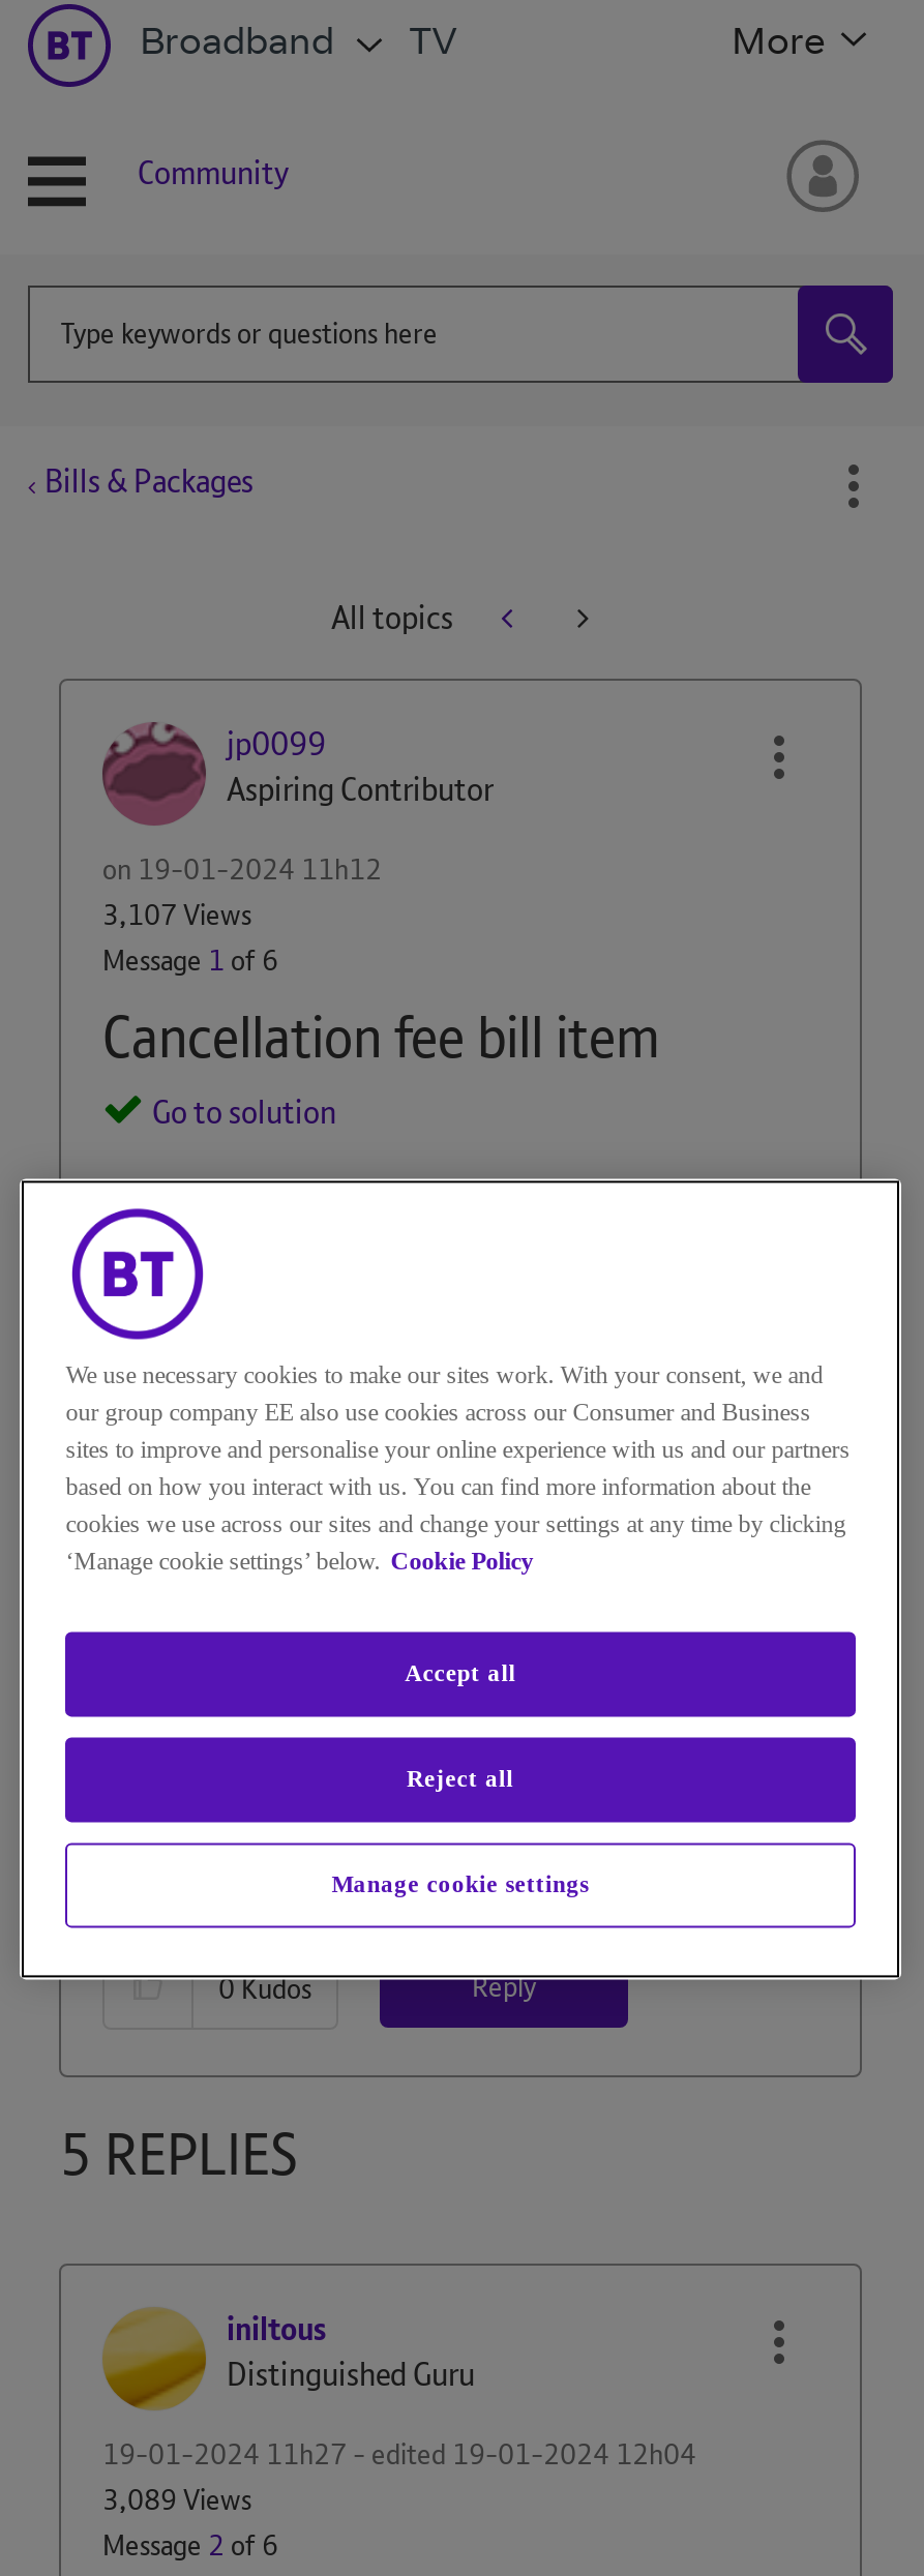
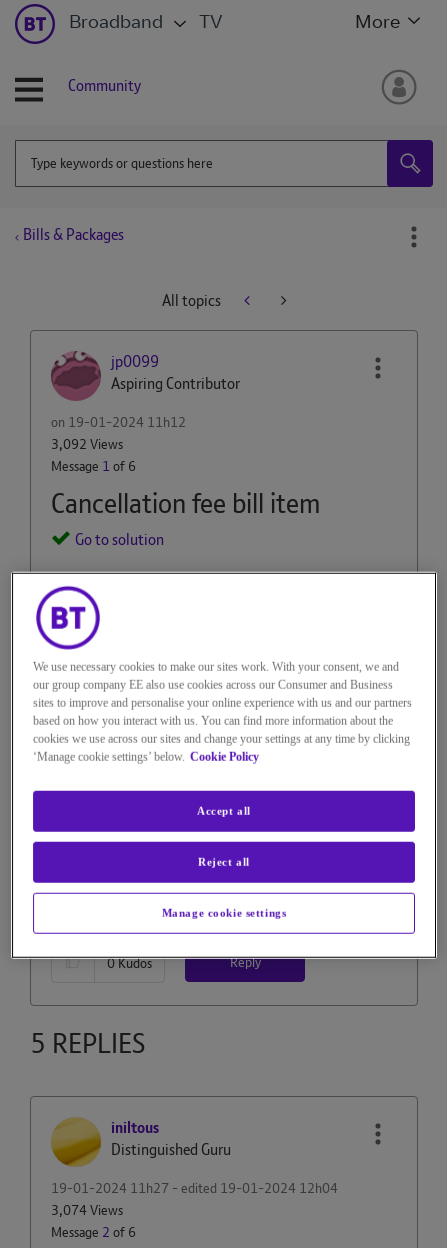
- 3,107 Views
+ 3,092 Views

- 3,089 Views
+ 3,074 Views
